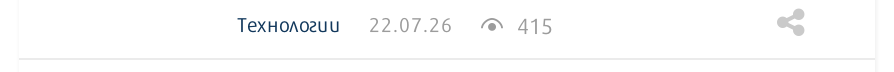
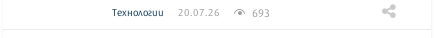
- 22.07.26
- 415
+ 20.07.26
+ 693
